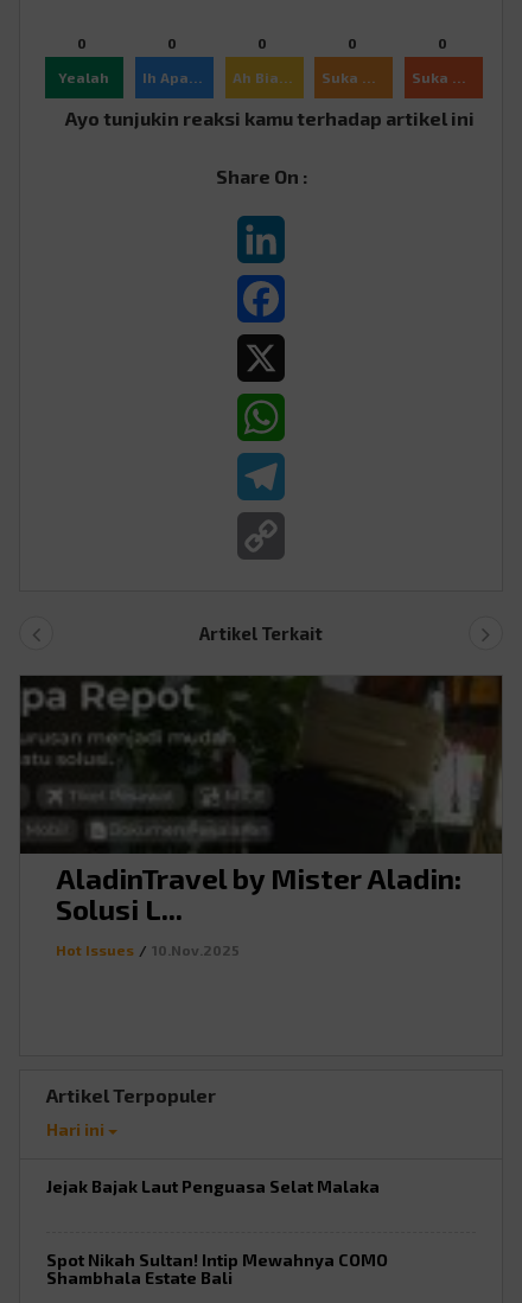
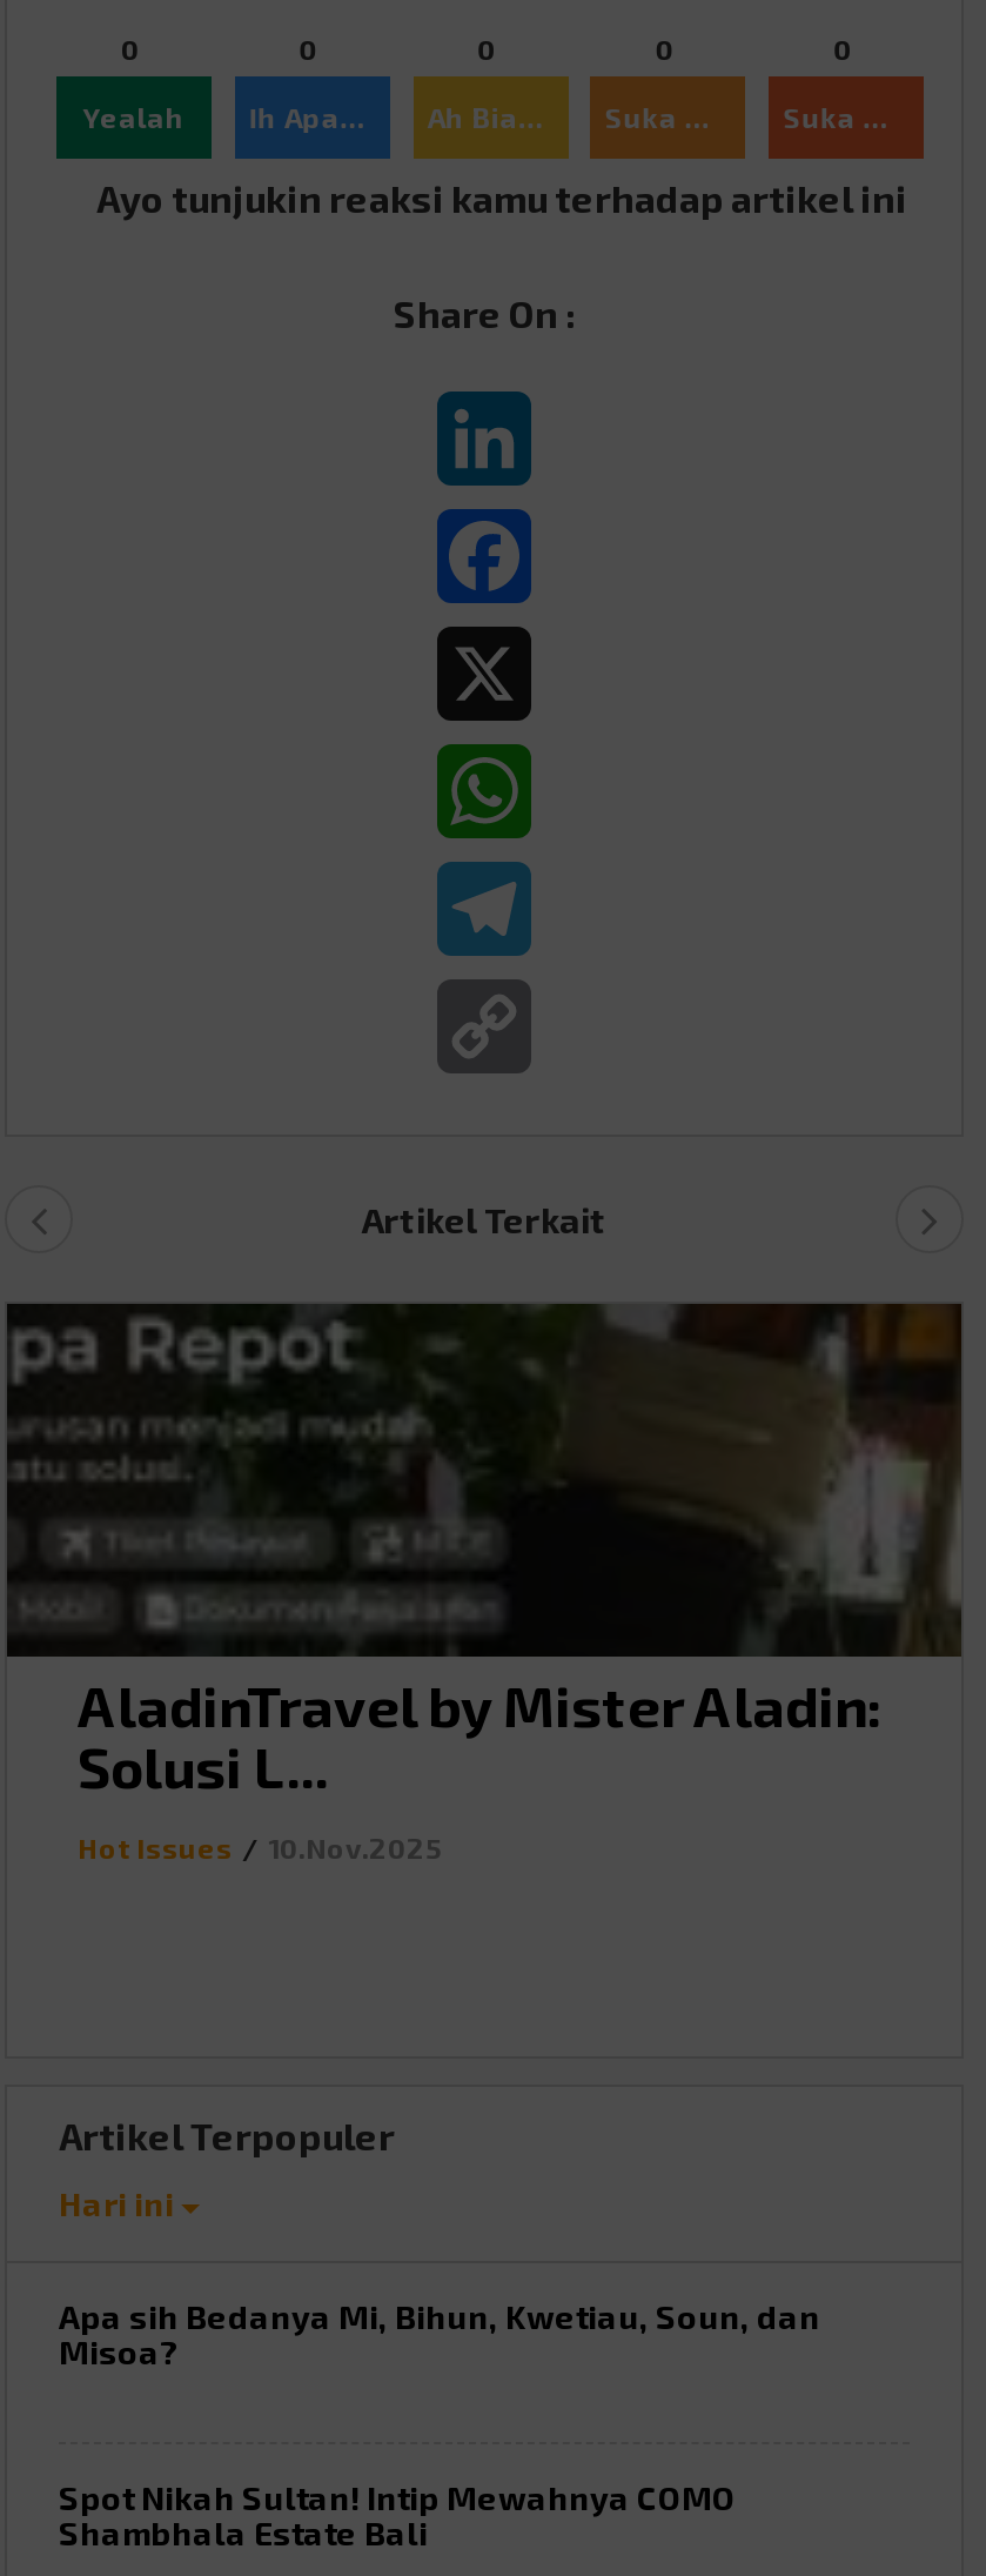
- Jejak Bajak Laut Penguasa Selat Malaka
+ Apa sih Bedanya Mi, Bihun, Kwetiau, Soun, dan
+ Misoa?
